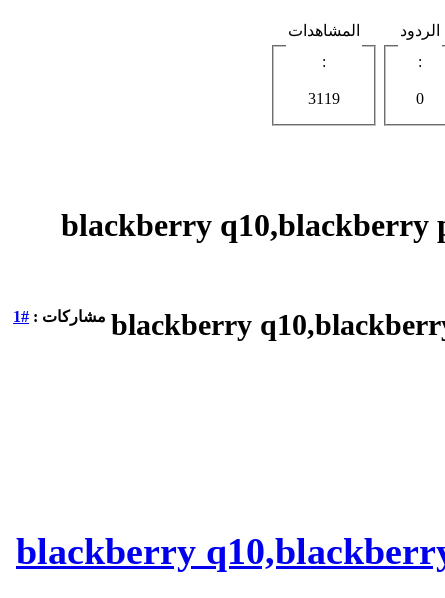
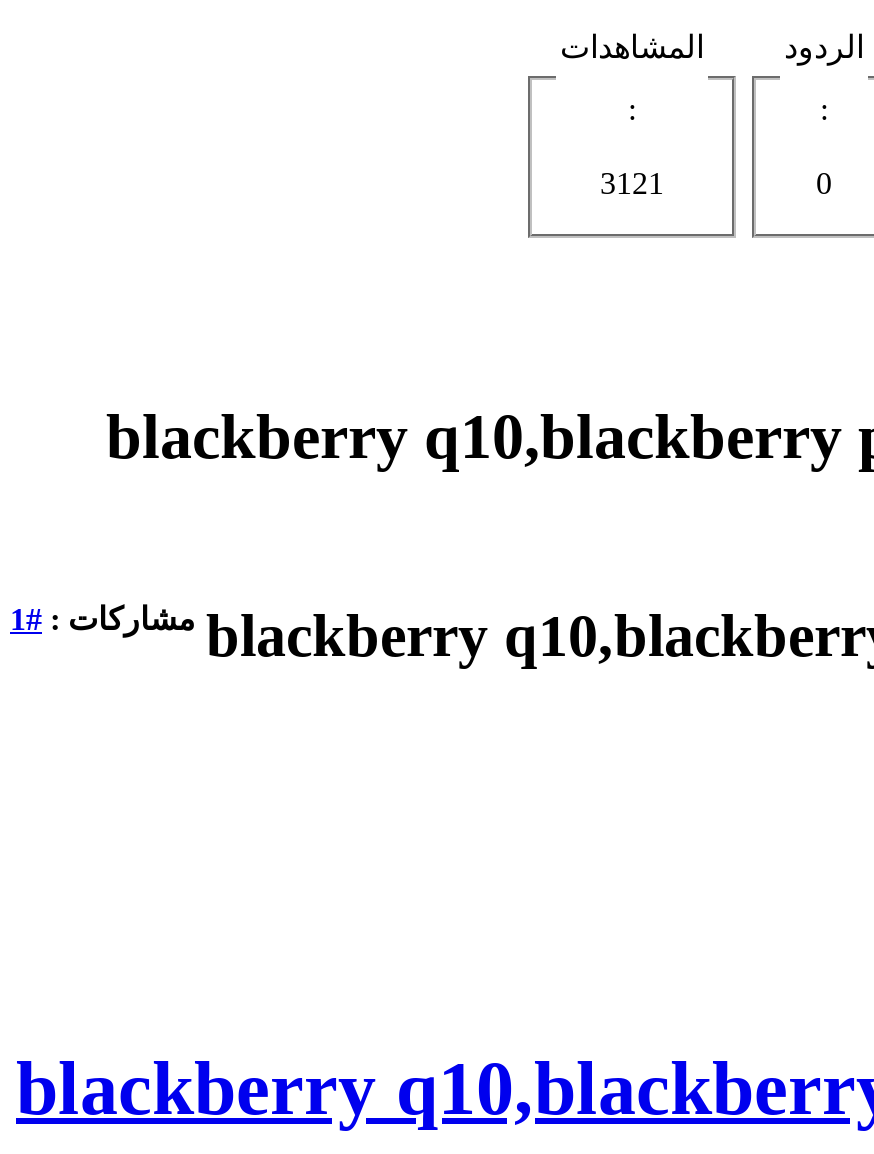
- 3119
+ 3121
